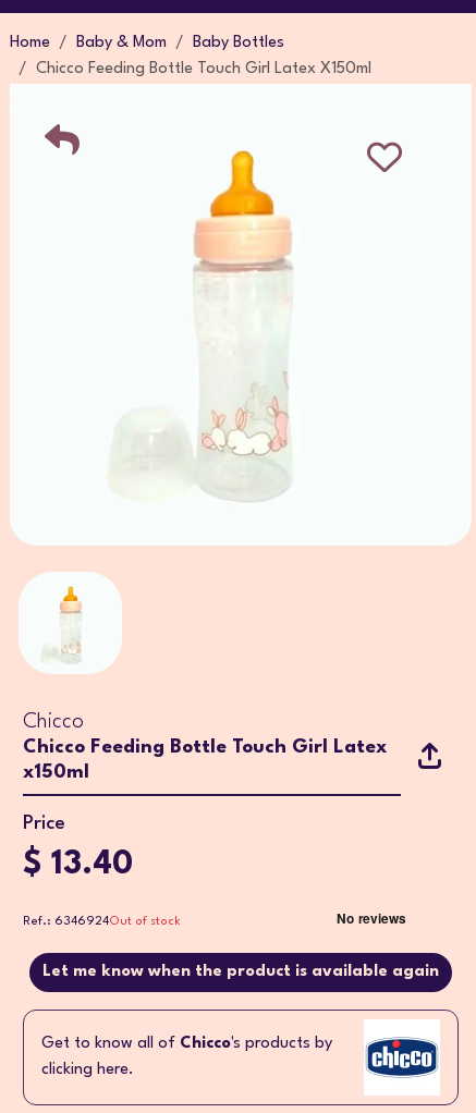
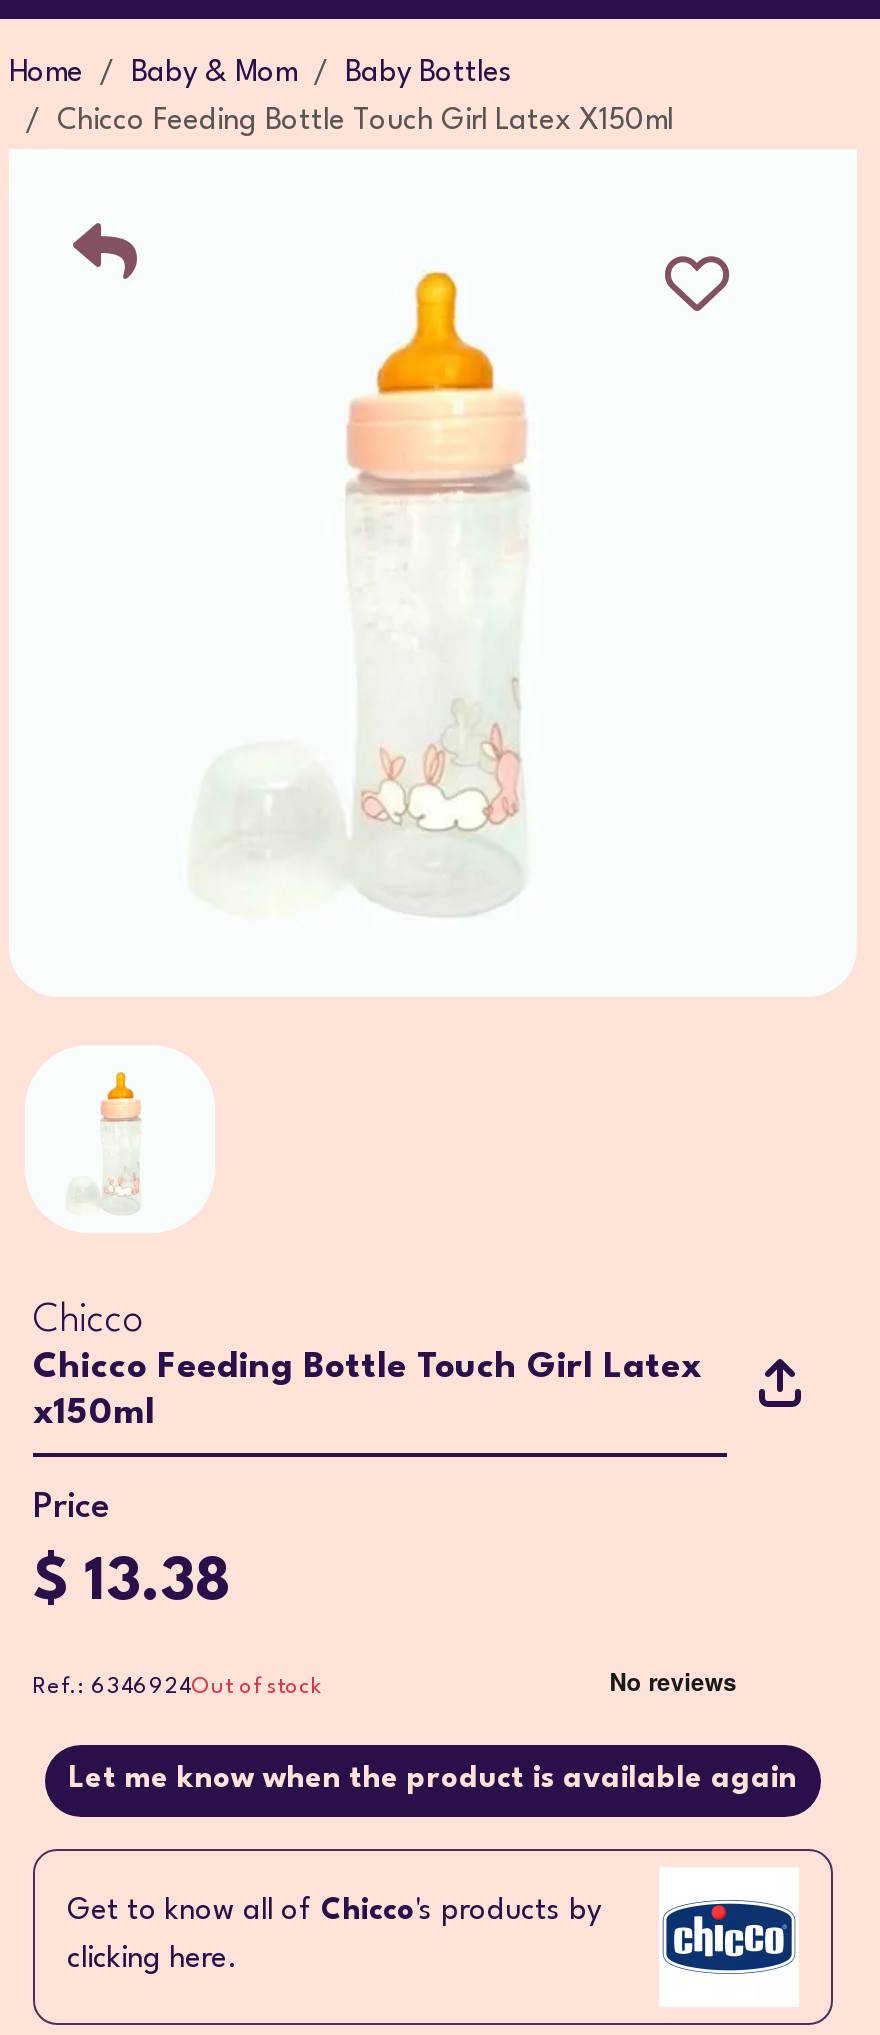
- $ 13.40
+ $ 13.38
